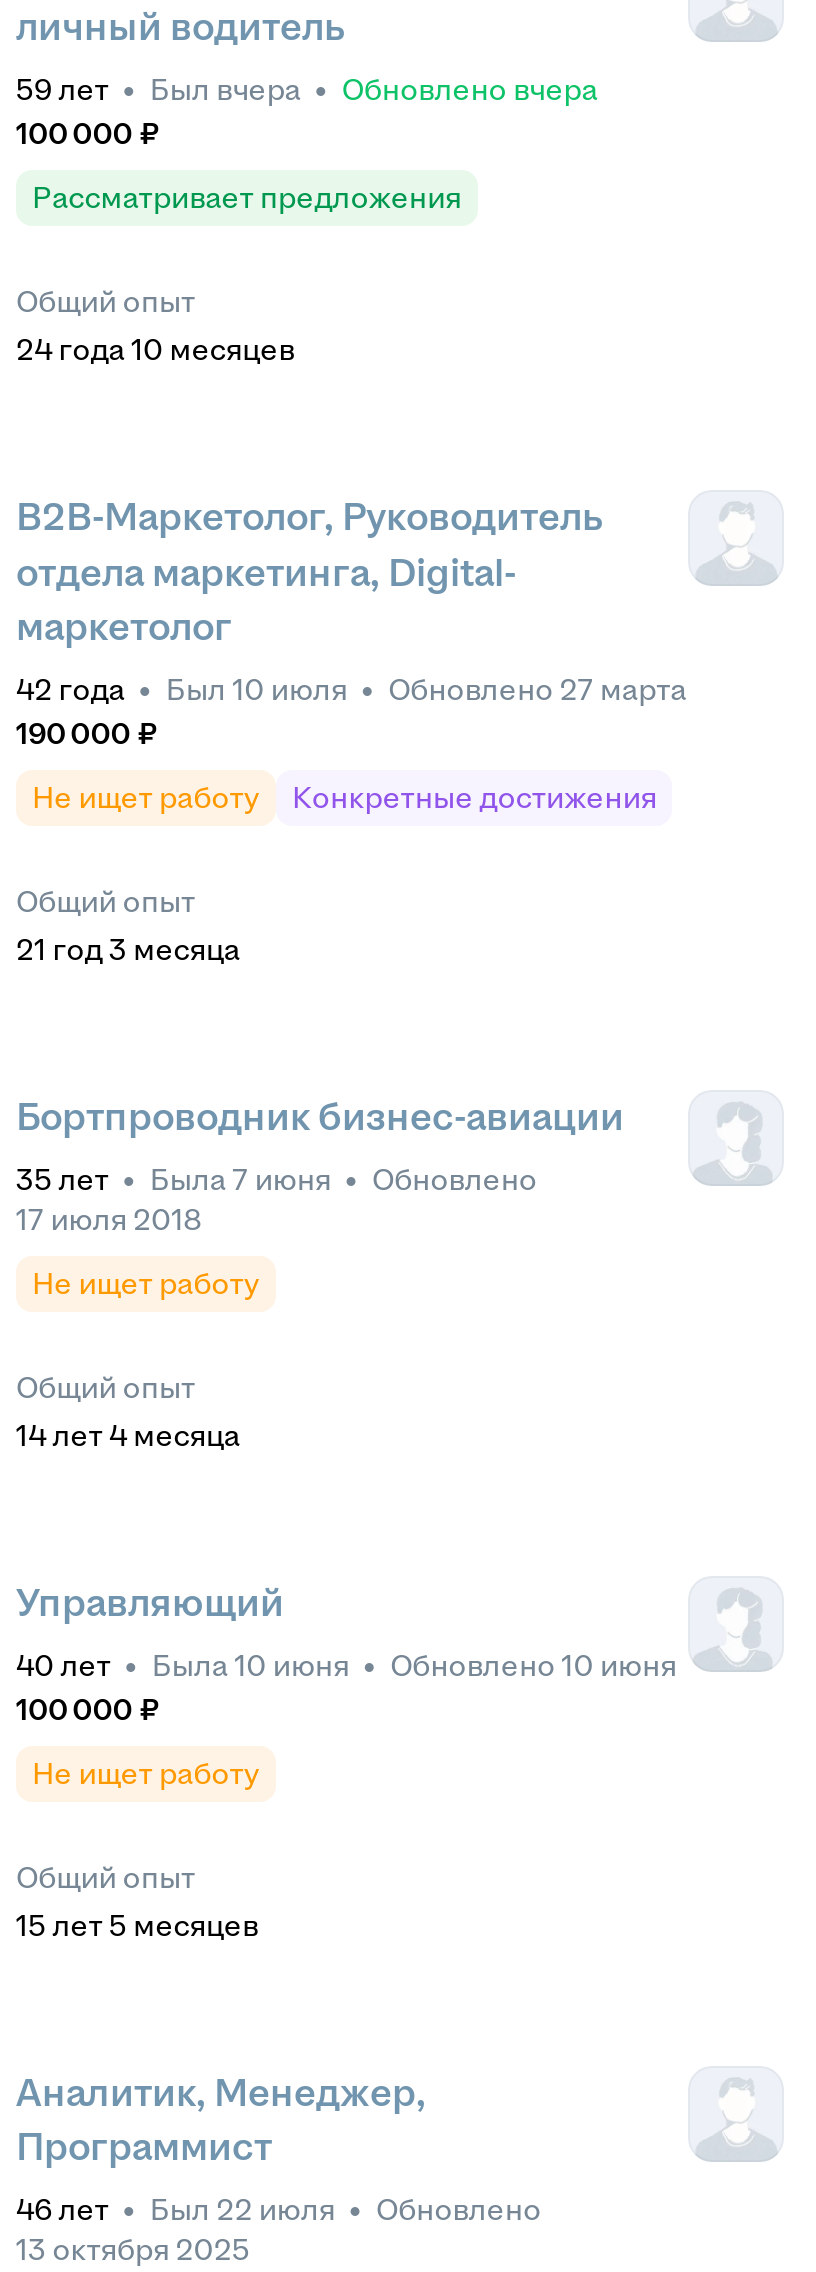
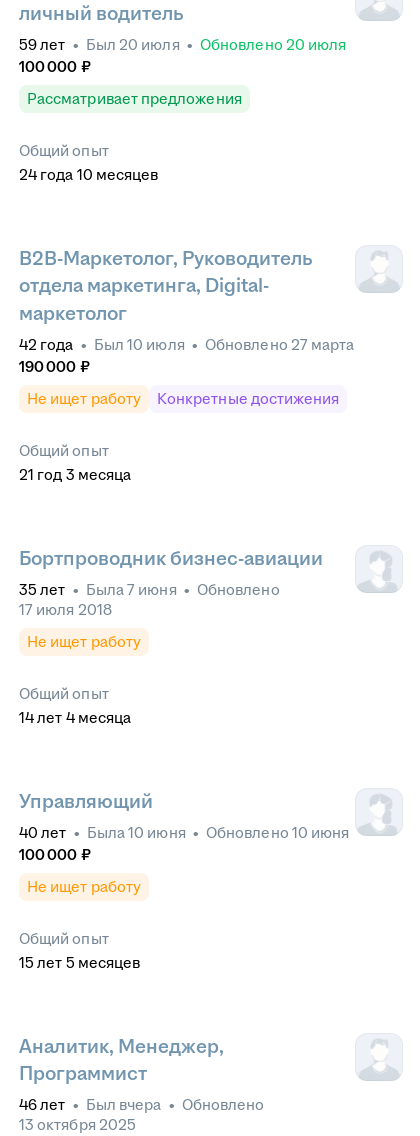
- 59 лет • Был вчера • Обновлено вчера
+ 59 лет • Был 20 июля • Обновлено 20 июля

- 46 лет • Был 22 июля • Обновлено
+ 46 лет • Был вчера • Обновлено
